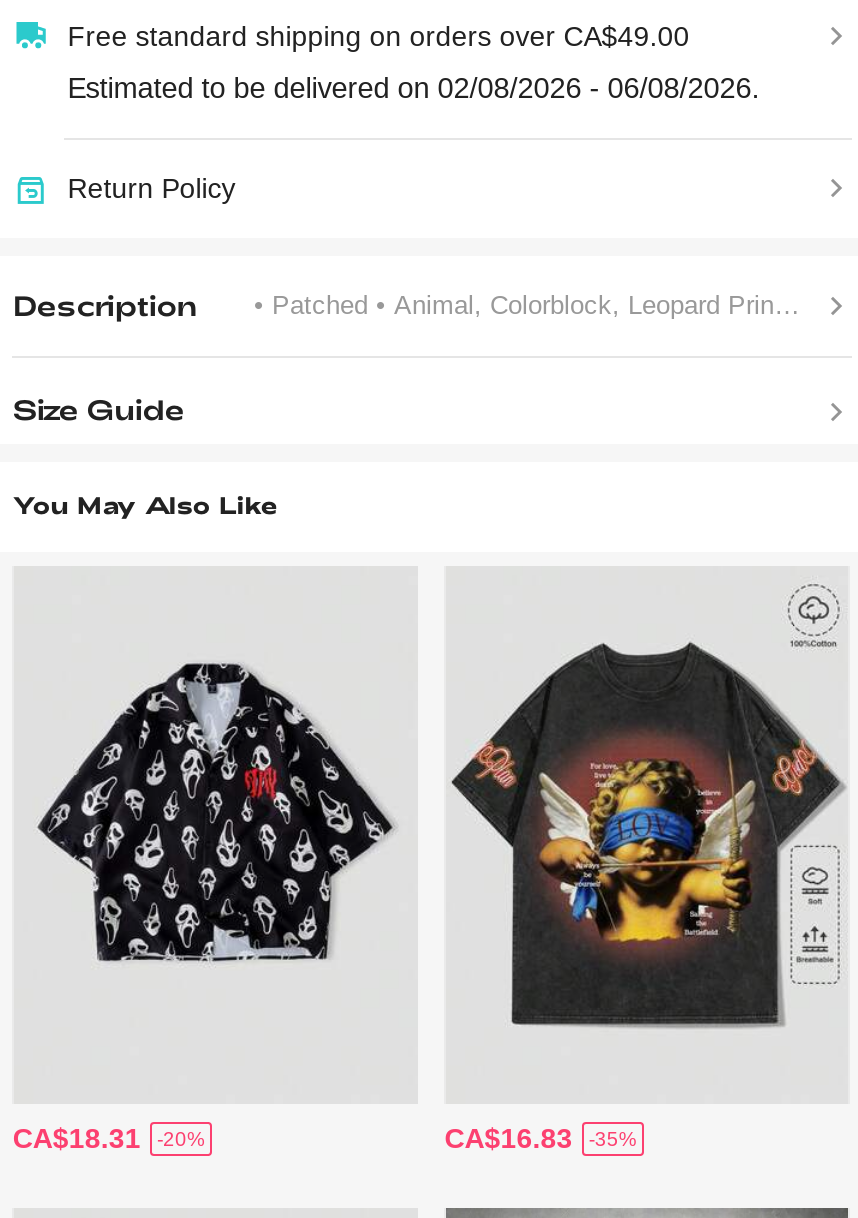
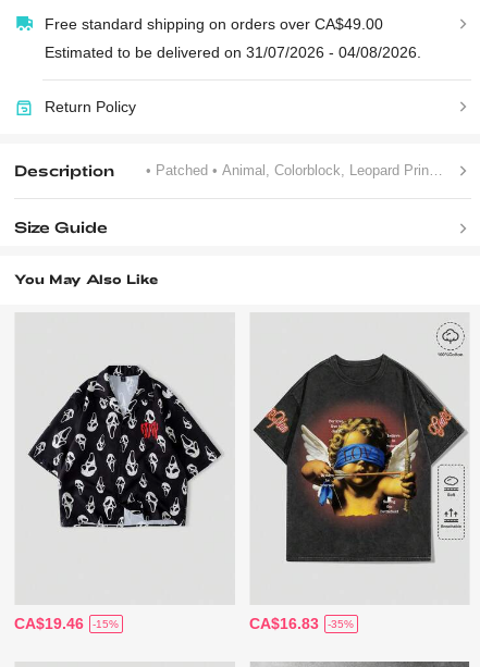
- Estimated to be delivered on 02/08/2026 - 06/08/2026.
+ Estimated to be delivered on 31/07/2026 - 04/08/2026.

- CA$18.31
- -20%
+ CA$19.46
+ -15%
